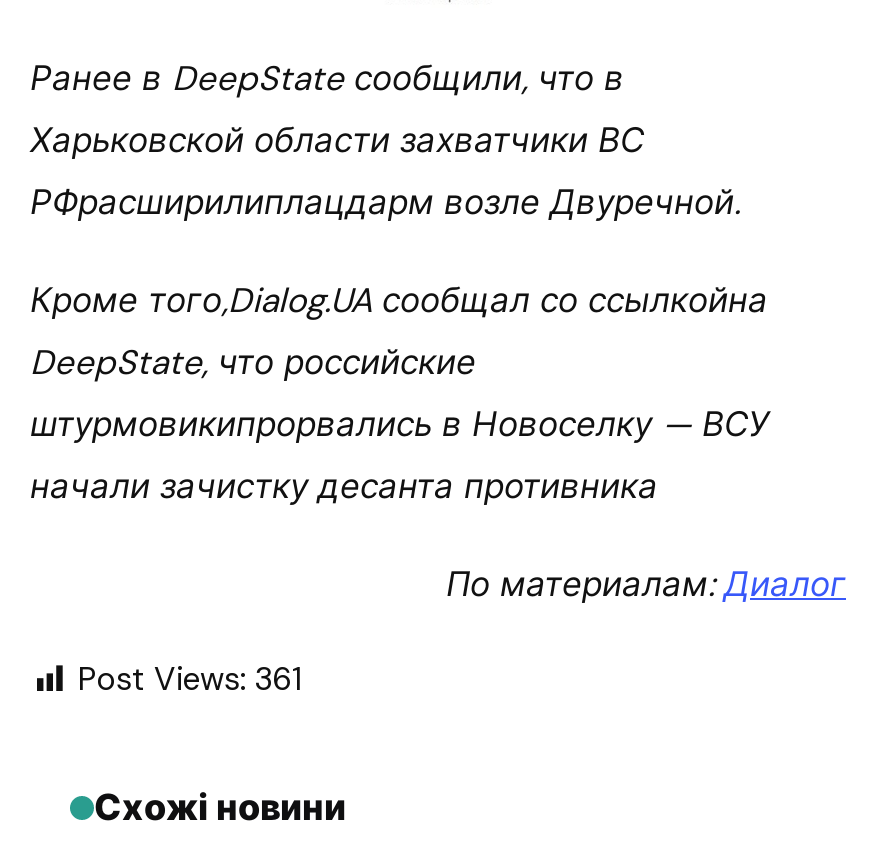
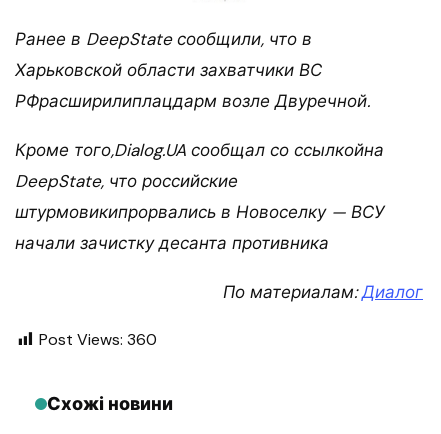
- Post Views: 361
+ Post Views: 360
